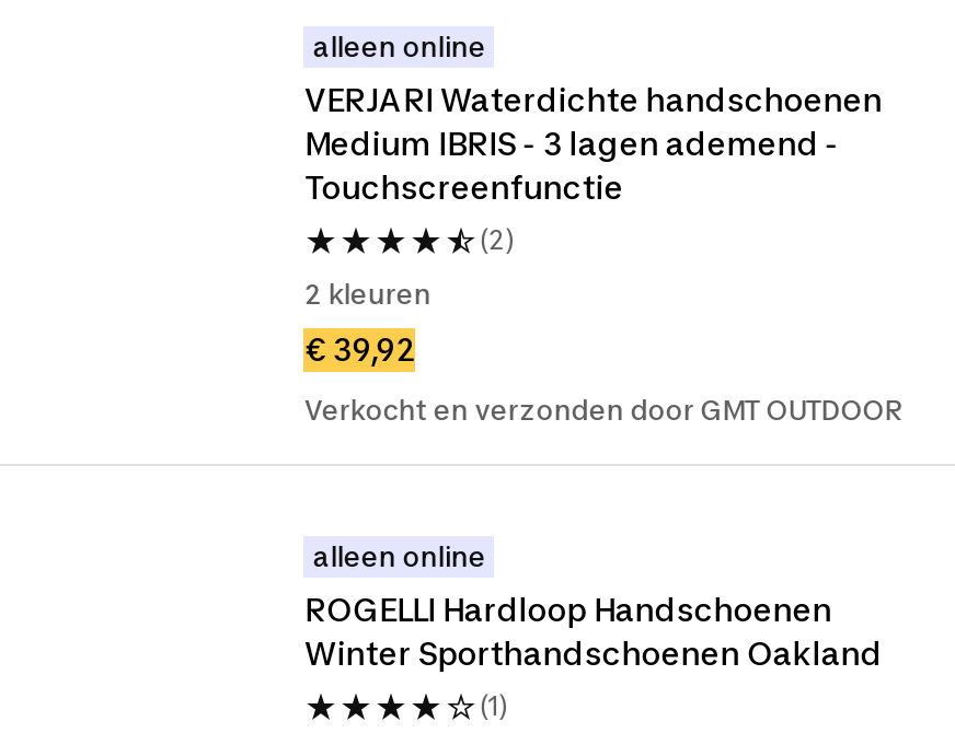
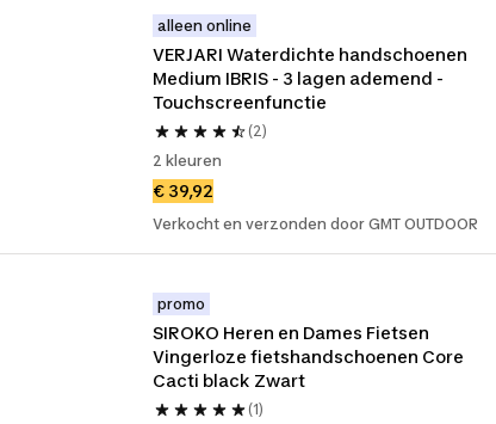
- alleen online
+ promo

- ROGELLI Hardloop Handschoenen
- Winter Sporthandschoenen Oakland
+ SIROKO Heren en Dames Fietsen
+ Vingerloze fietshandschoenen Core
+ Cacti black Zwart
